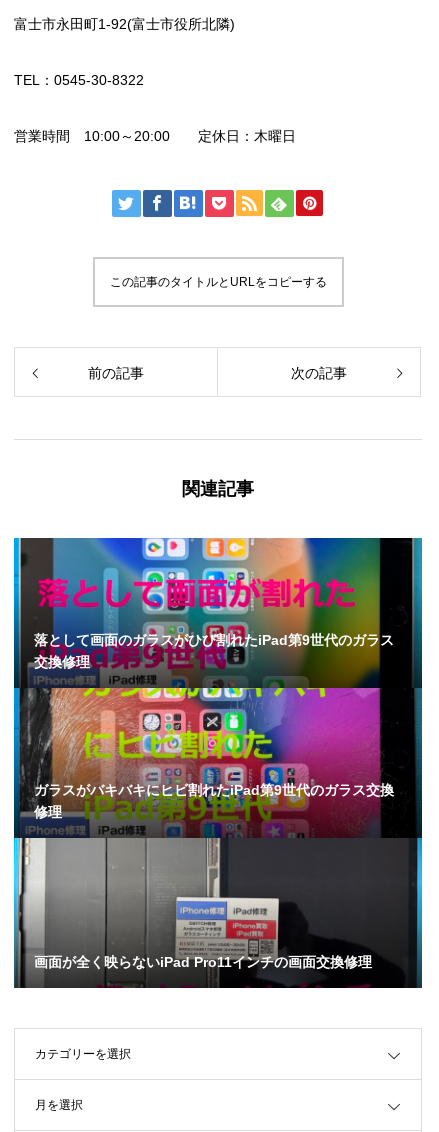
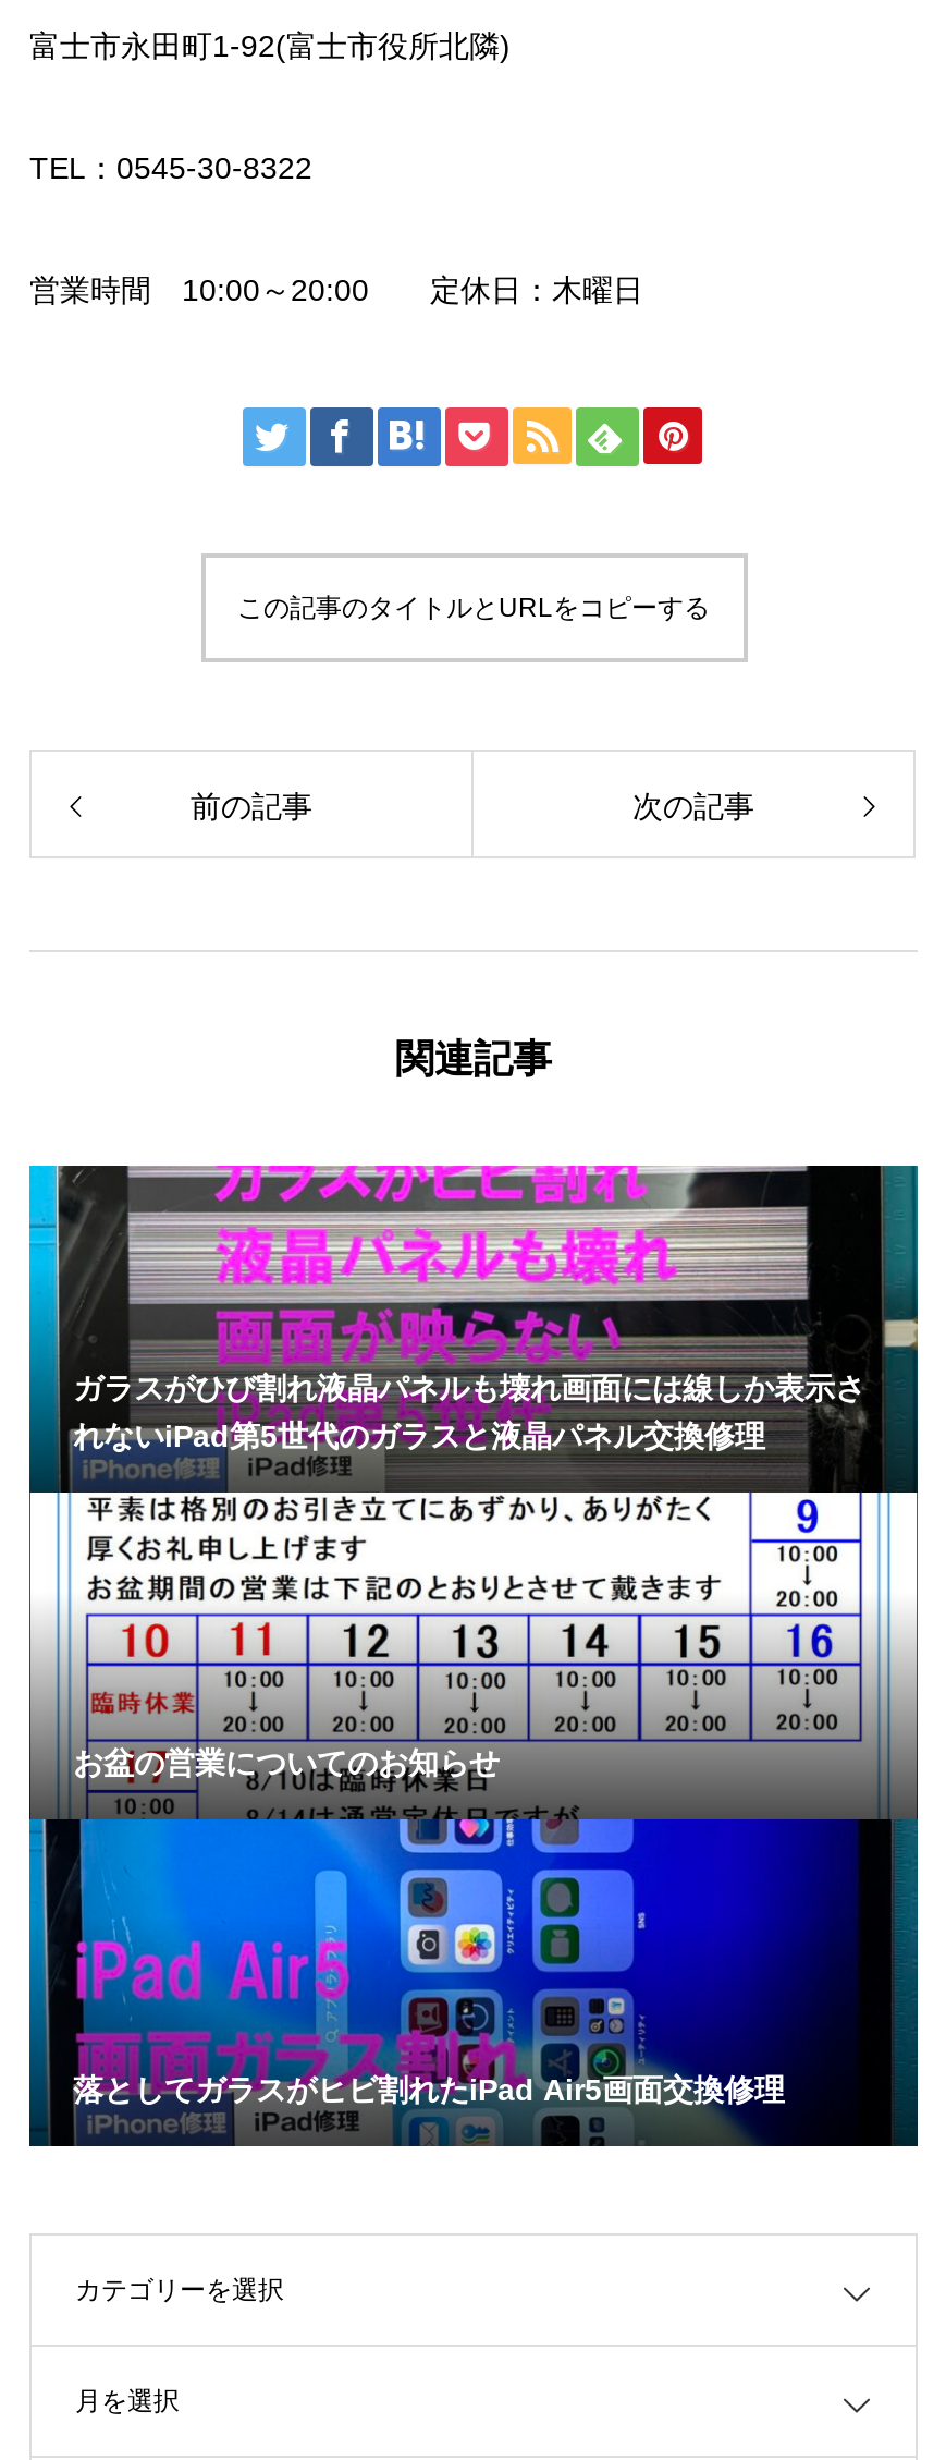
- [image]
- 落として画面のガラスがひび割れたiPad第9世代のガラス
- 交換修理
+ [image]
+ ガラスがひび割れ液晶パネルも壊れ画面には線しか表示さ
+ れないiPad第5世代のガラスと液晶パネル交換修理

- ガラスがバキバキにヒビ割れたiPad第9世代のガラス交換
- 修理
+ お盆の営業についてのお知らせ

- 画面が全く映らないiPad Pro11インチの画面交換修理
+ 落としてガラスがヒビ割れたiPad Air5画面交換修理
